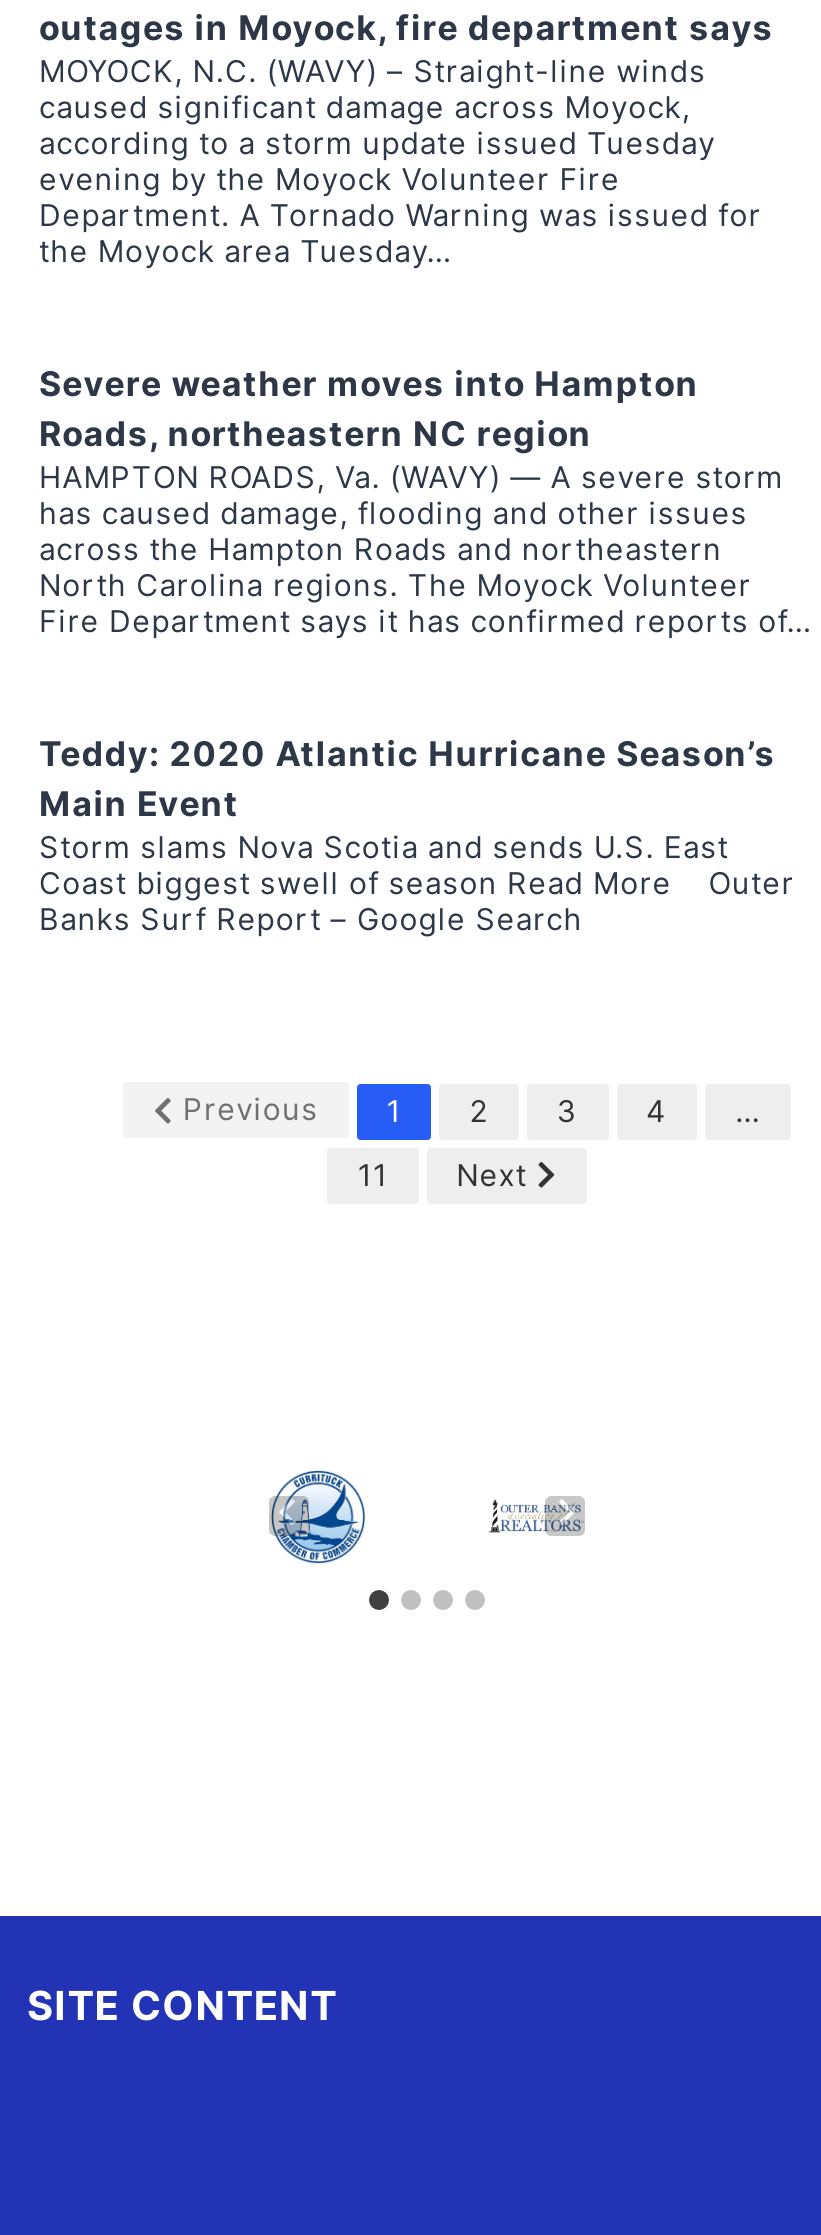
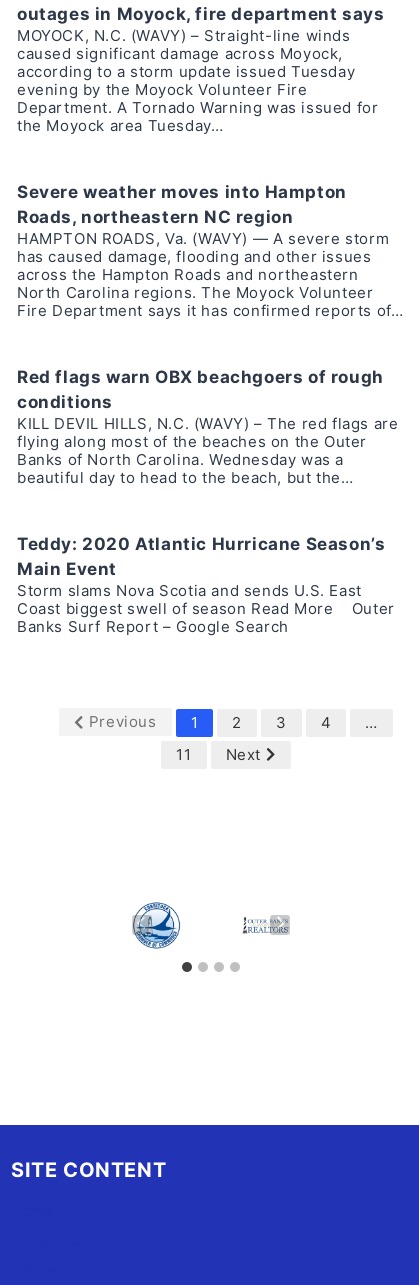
+ Red flags warn OBX beachgoers of rough
+ conditions
+ KILL DEVIL HILLS, N.C. (WAVY) – The red flags are
+ flying along most of the beaches on the Outer
+ Banks of North Carolina. Wednesday was a
+ beautiful day to head to the beach, but the…
